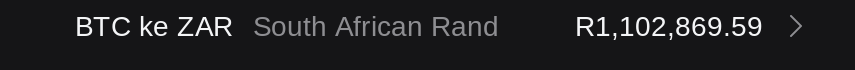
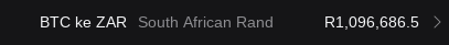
- R1,102,869.59
+ R1,096,686.5
